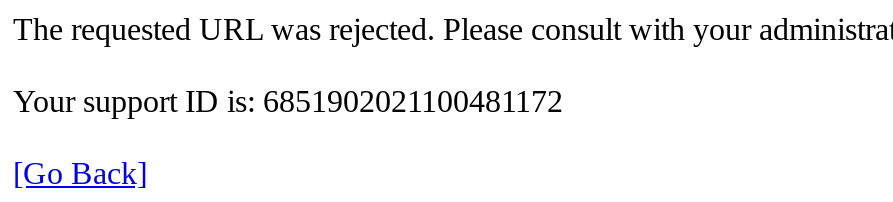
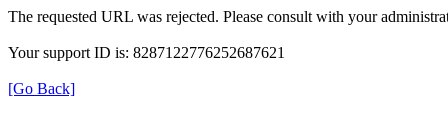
- Your support ID is: 6851902021100481172
+ Your support ID is: 8287122776252687621
